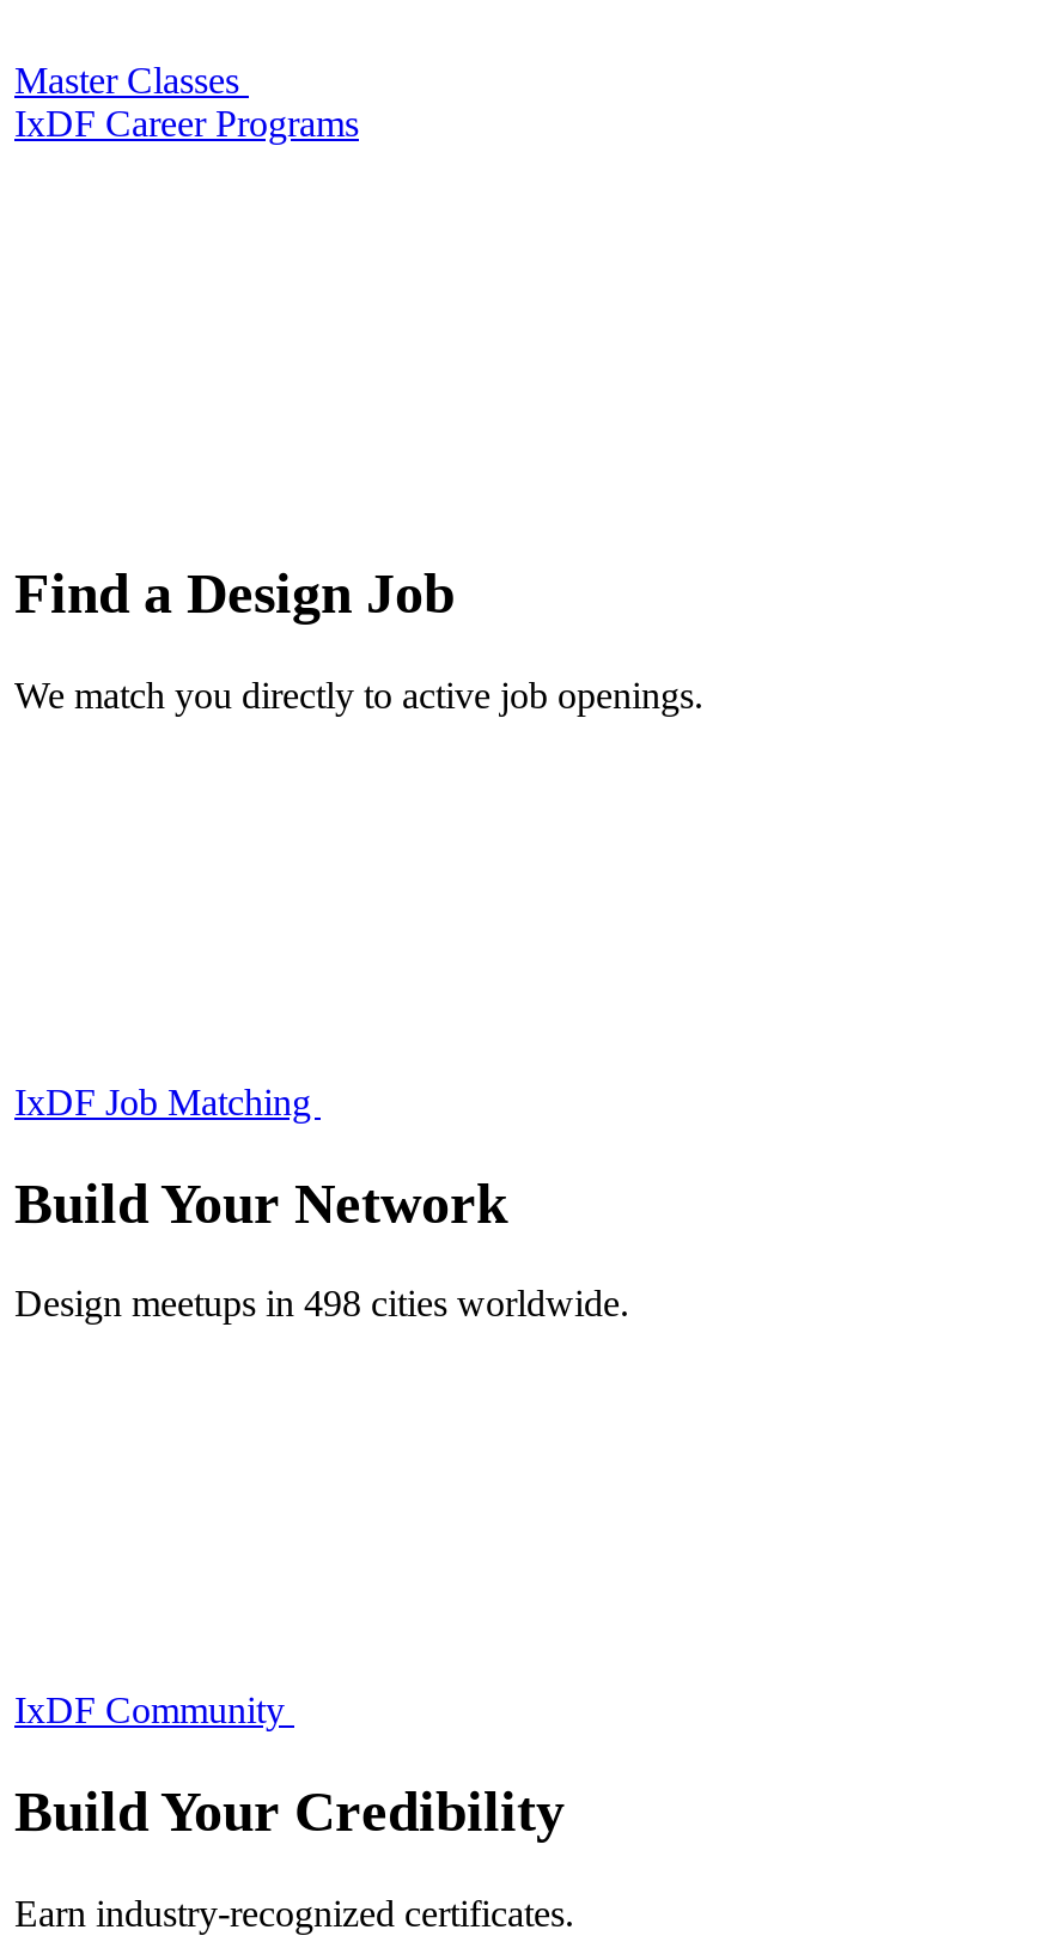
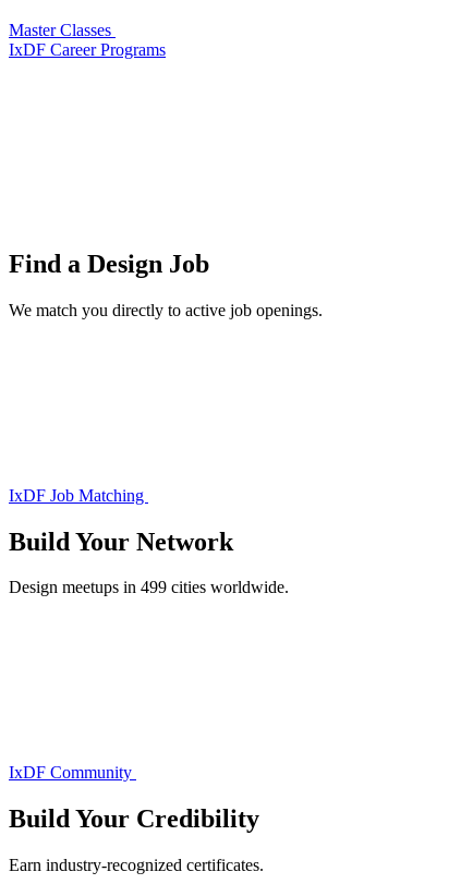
- Design meetups in 498 cities worldwide.
+ Design meetups in 499 cities worldwide.
